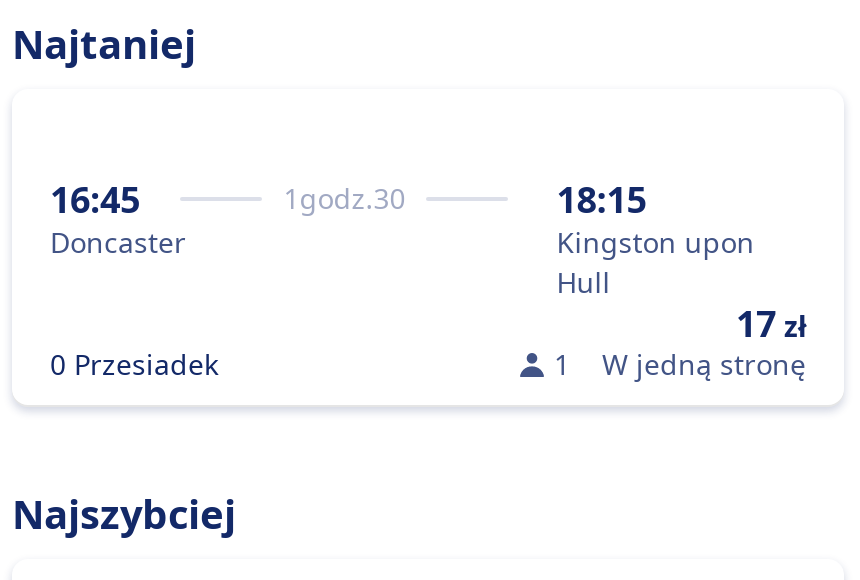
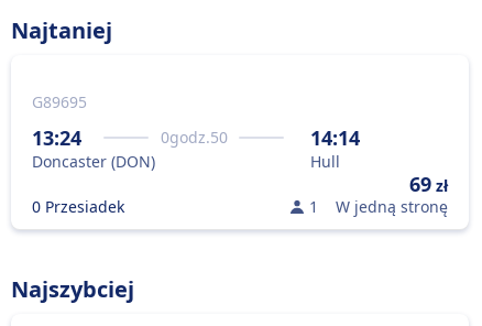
- 16:45
- 1 godz.30
- Doncaster
+ G89695
+ 13:24
+ 0godz.50
+ Doncaster (DON)

- 18:15
- Kingston upon
+ 14:14

- 17 zł
+ 69 zł
